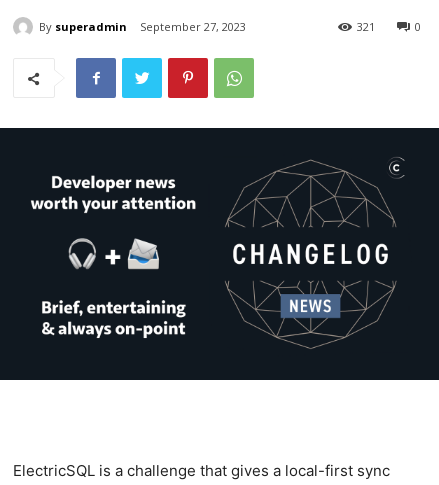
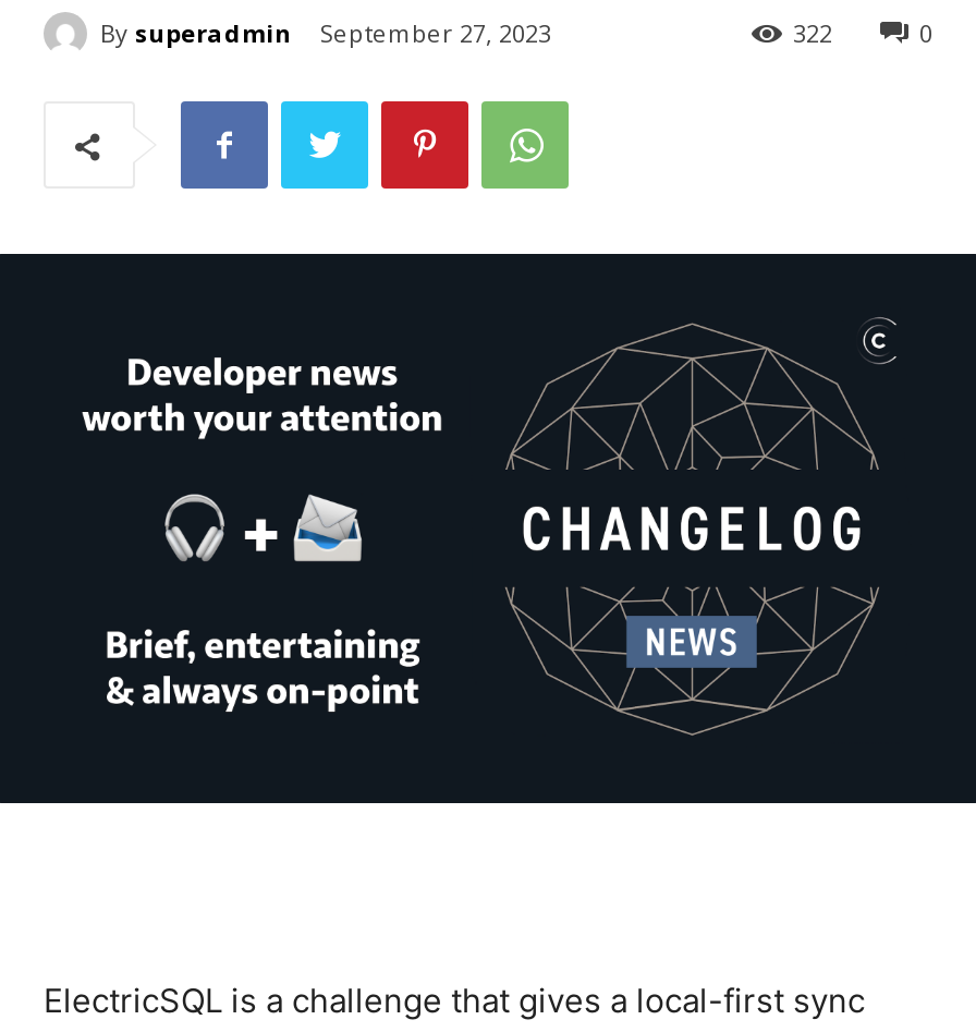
- 321
+ 322
